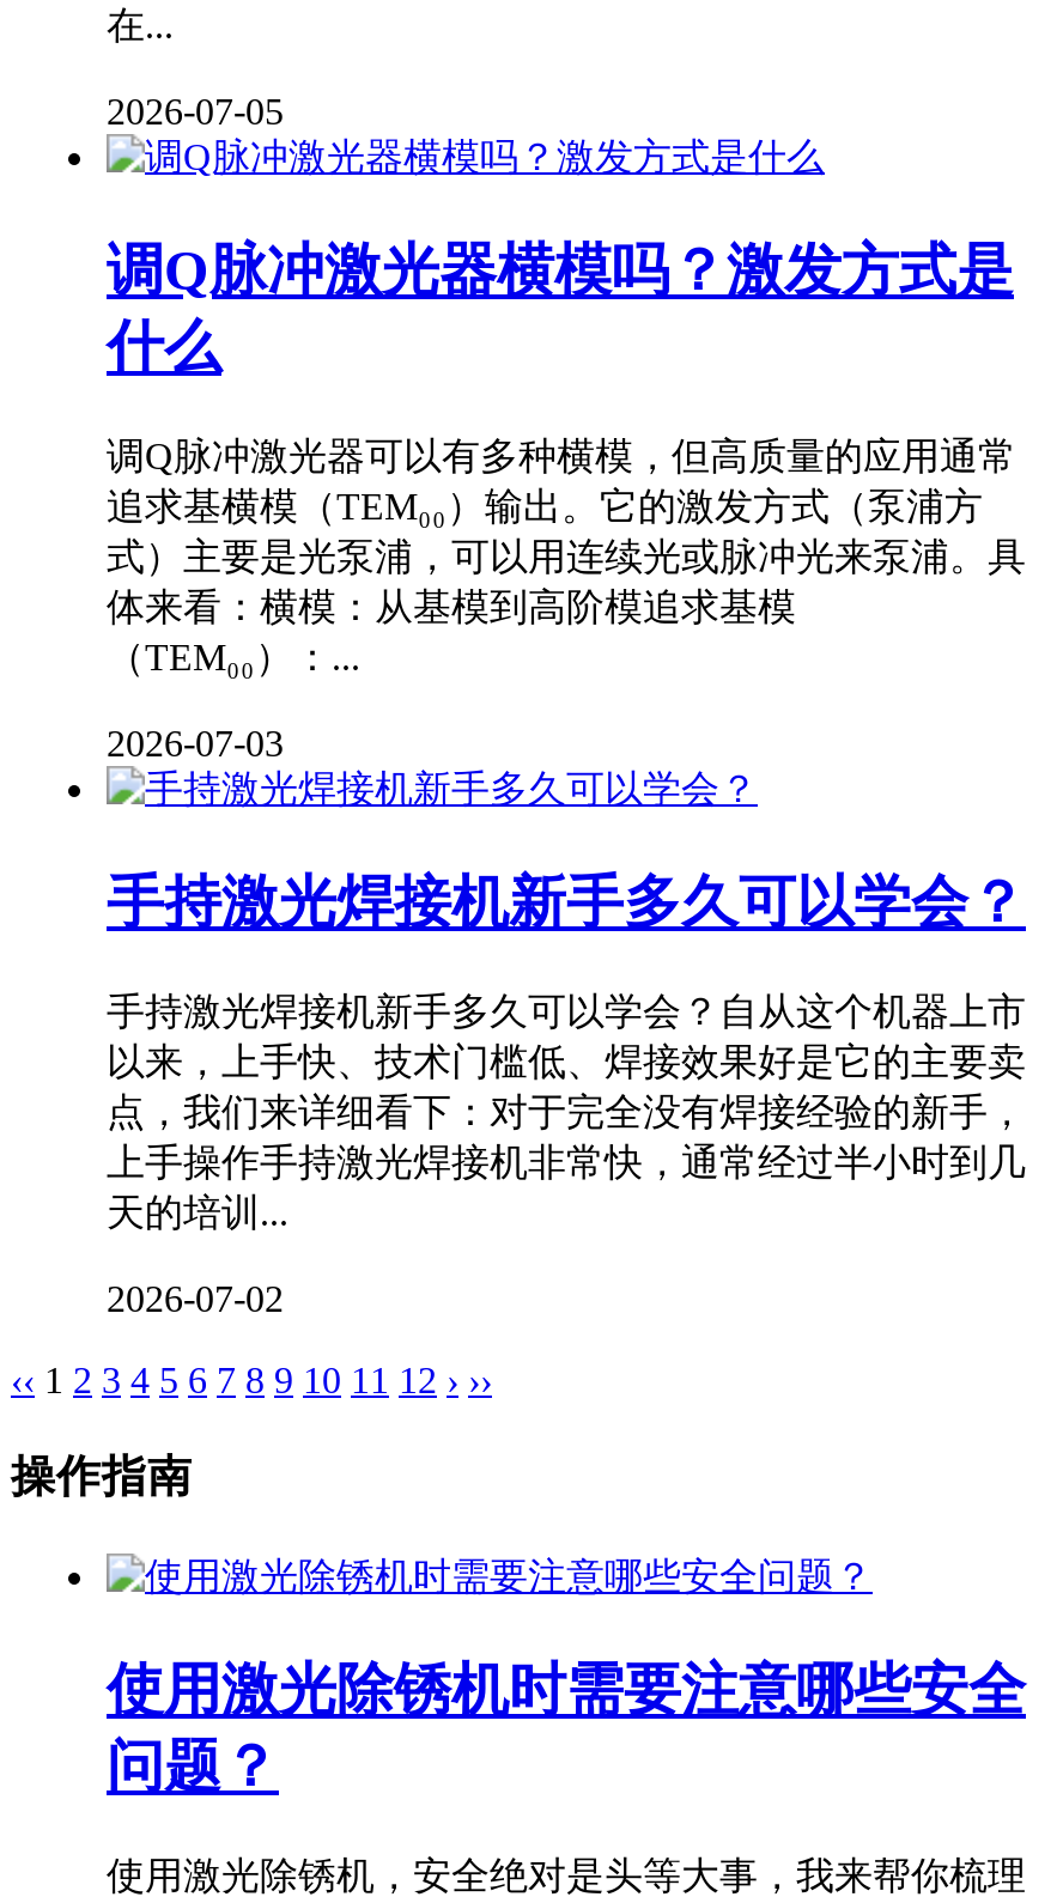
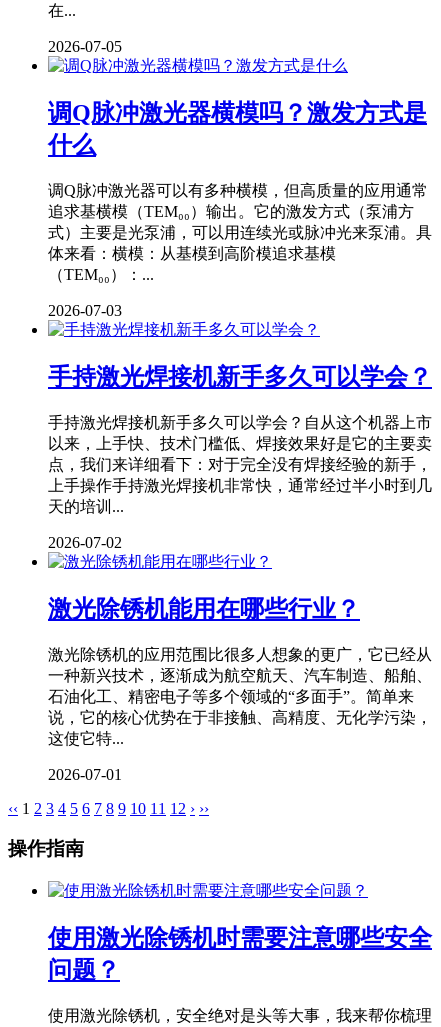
+ 激光除锈机能用在哪些行业？
+ 激光除锈机的应用范围比很多人想象的更广，它已经从
+ 一种新兴技术，逐渐成为航空航天、汽车制造、船舶、
+ 石油化工、精密电子等多个领域的“多面手”。简单来
+ 说，它的核心优势在于非接触、高精度、无化学污染，
+ 这使它特...
+ 2026-07-01
